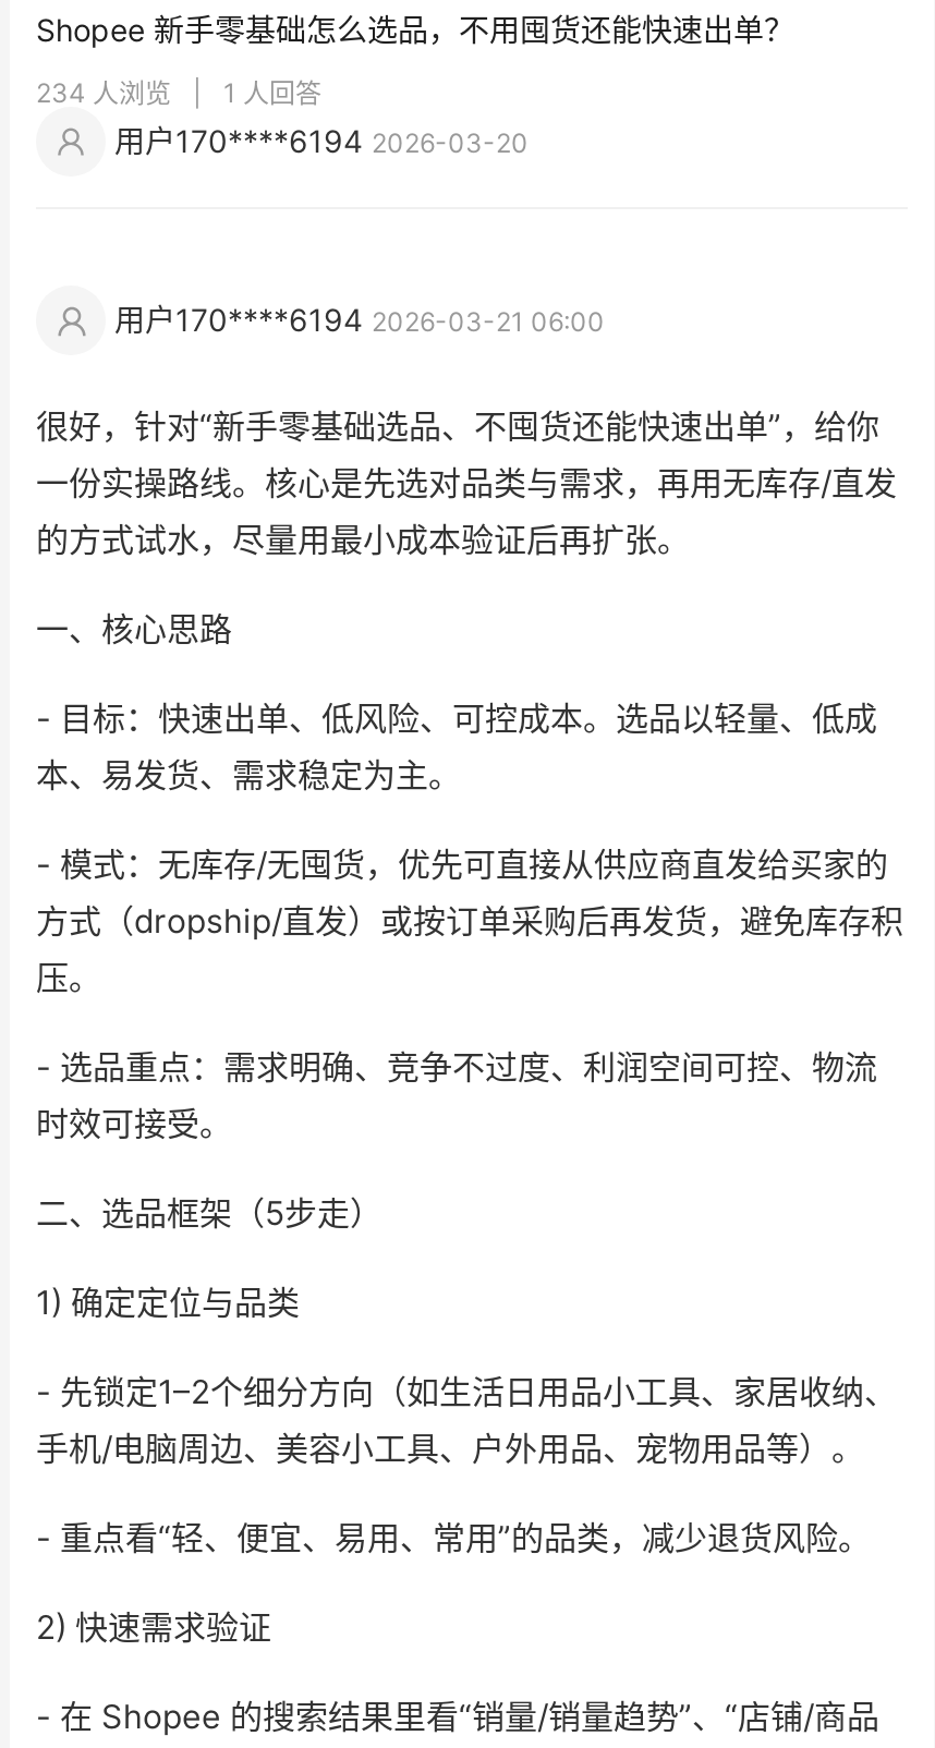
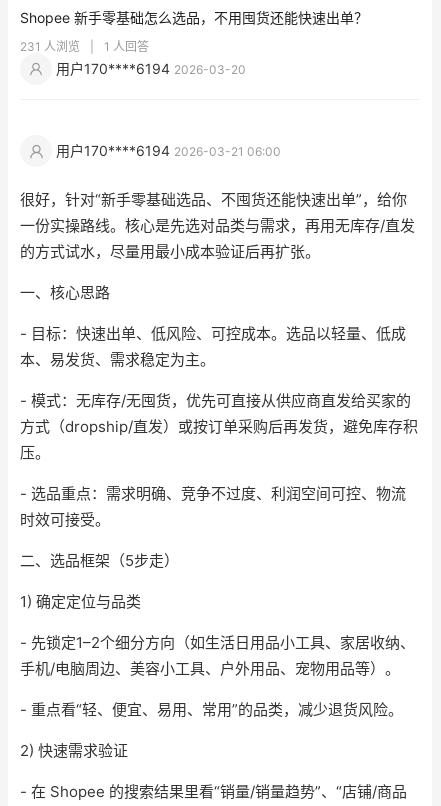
- 234 人浏览
+ 231 人浏览
